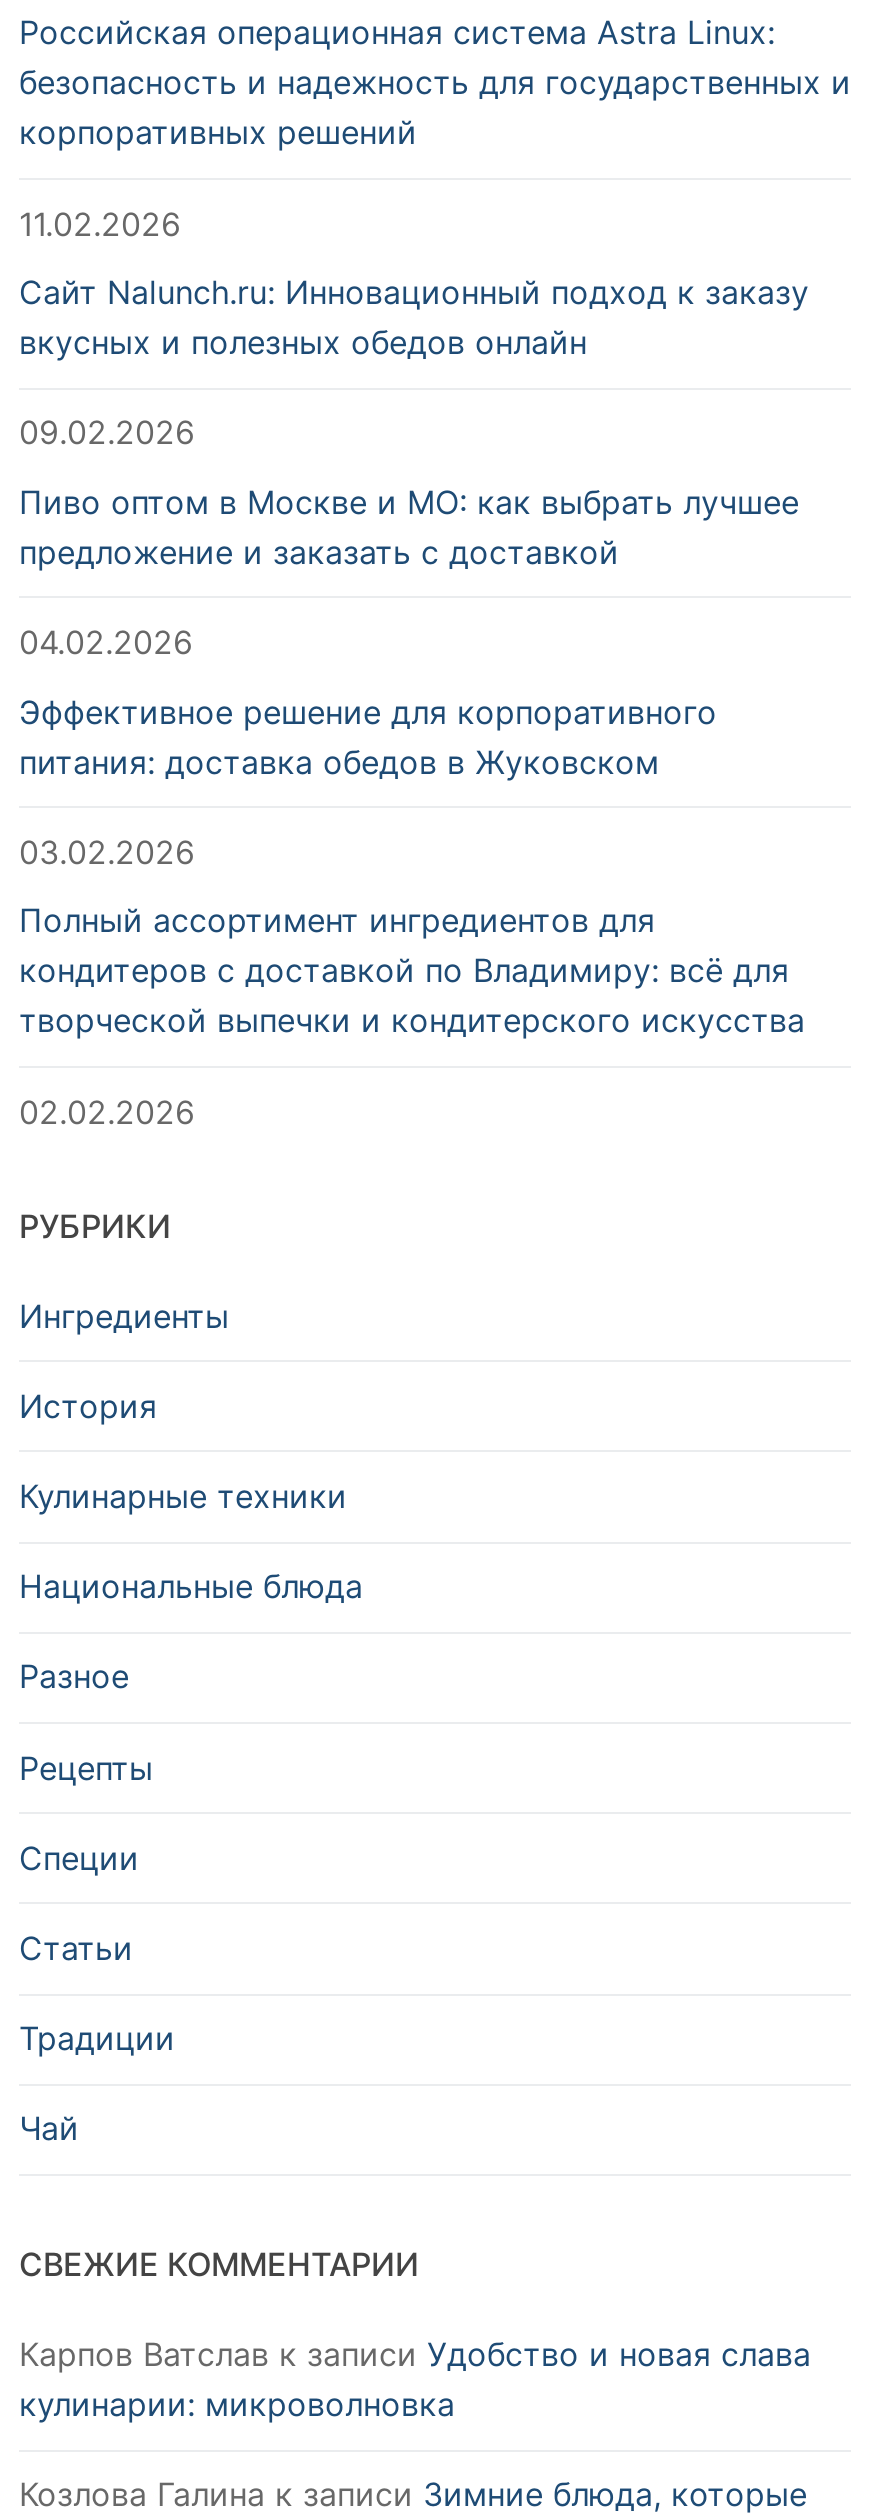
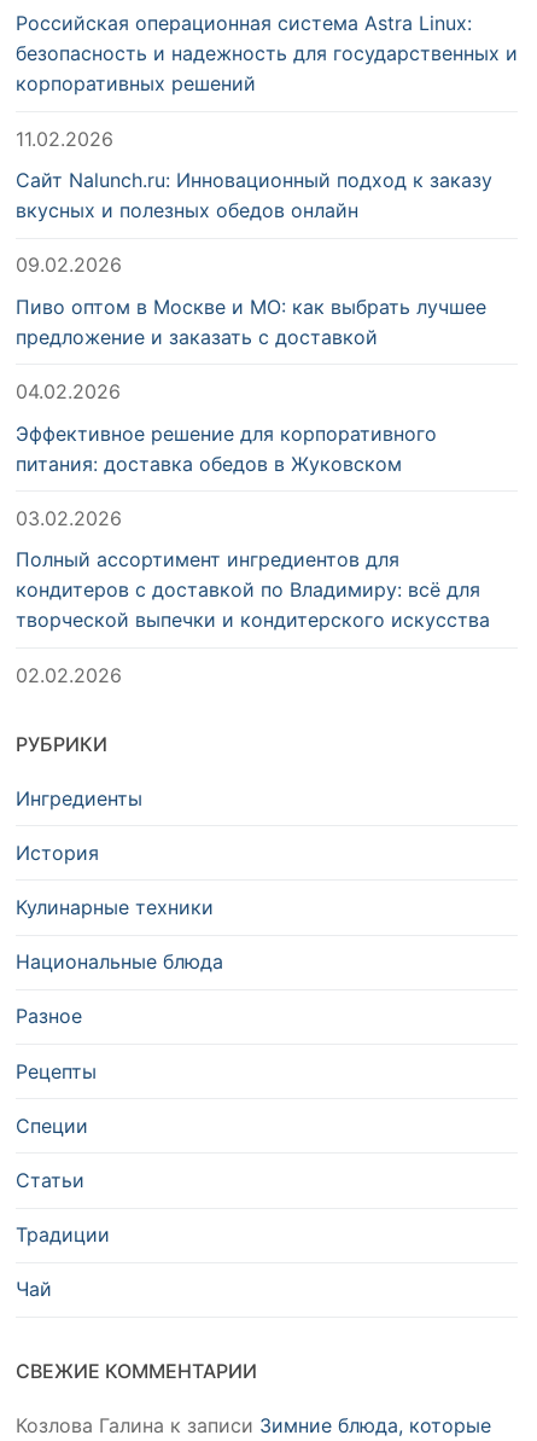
- Карпов Ватслав к записи Удобство и новая слава
- кулинарии: микроволновка
